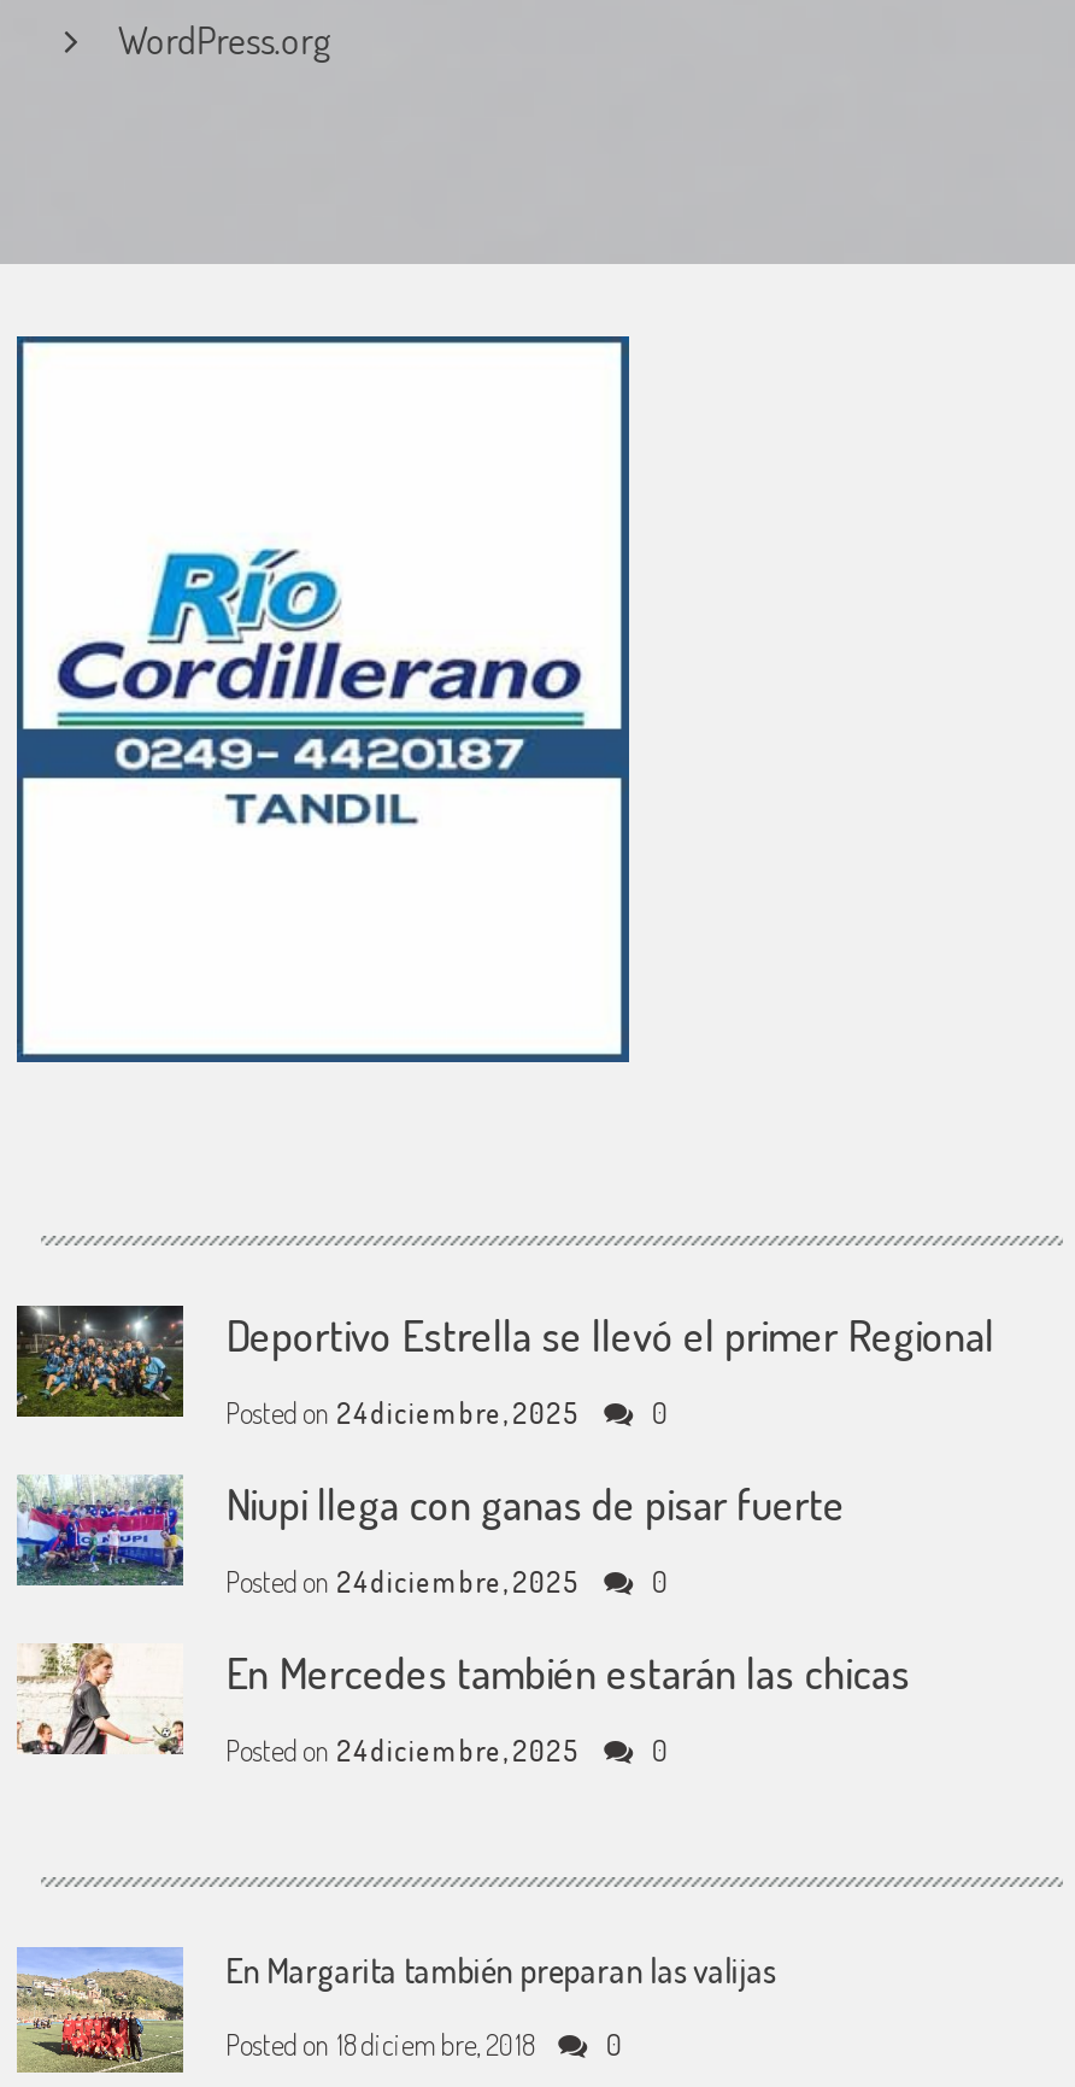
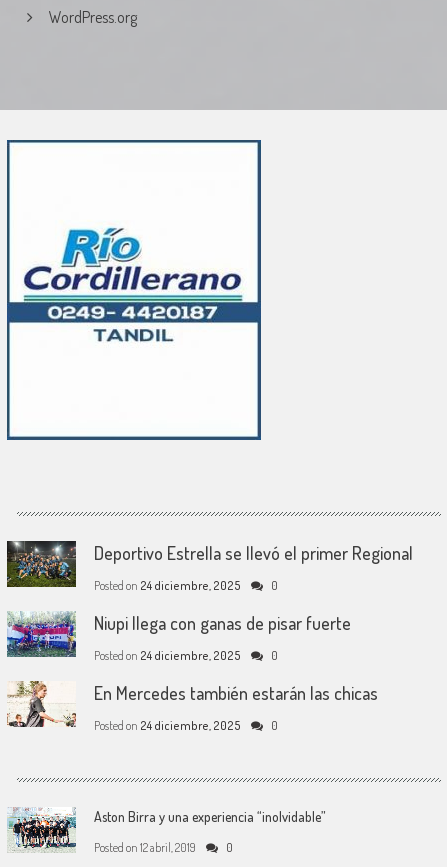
- [image]
- En Margarita también preparan las valijas
+ [image]
+ Aston Birra y una experiencia “inolvidable”

- Posted on 18 diciembre, 2018
+ Posted on 12 abril, 2019
